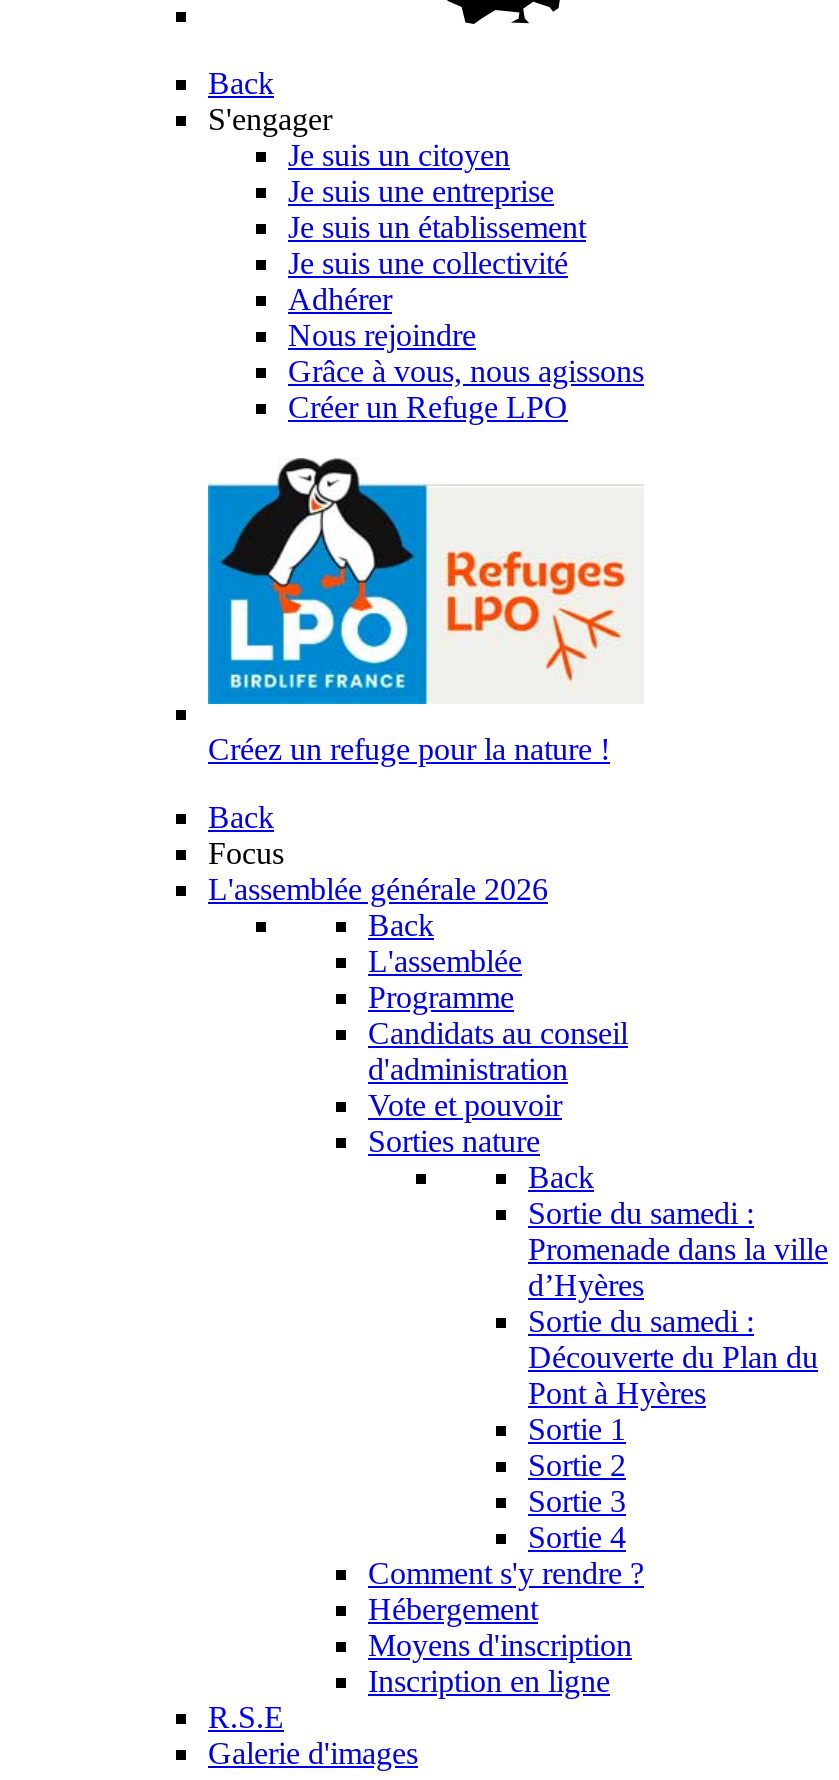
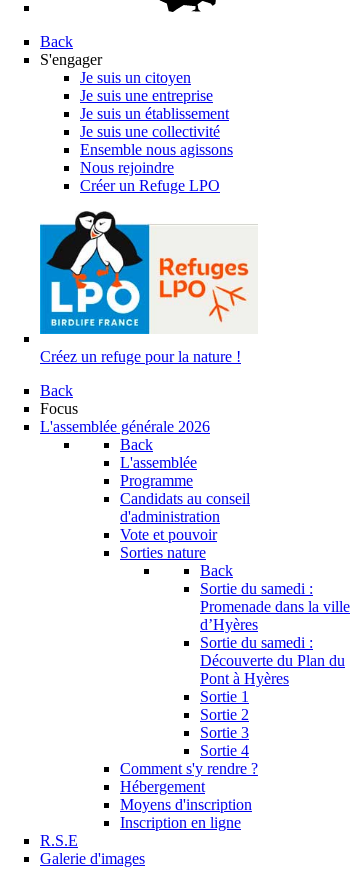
- Adhérer
+ Ensemble nous agissons

- Grâce à vous, nous agissons
